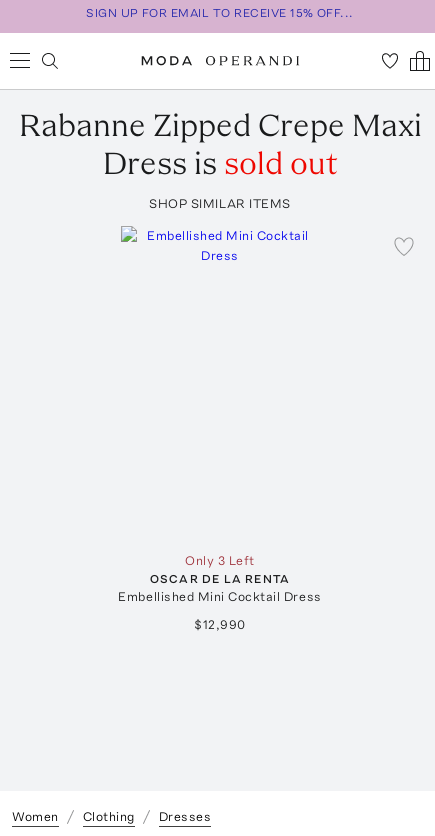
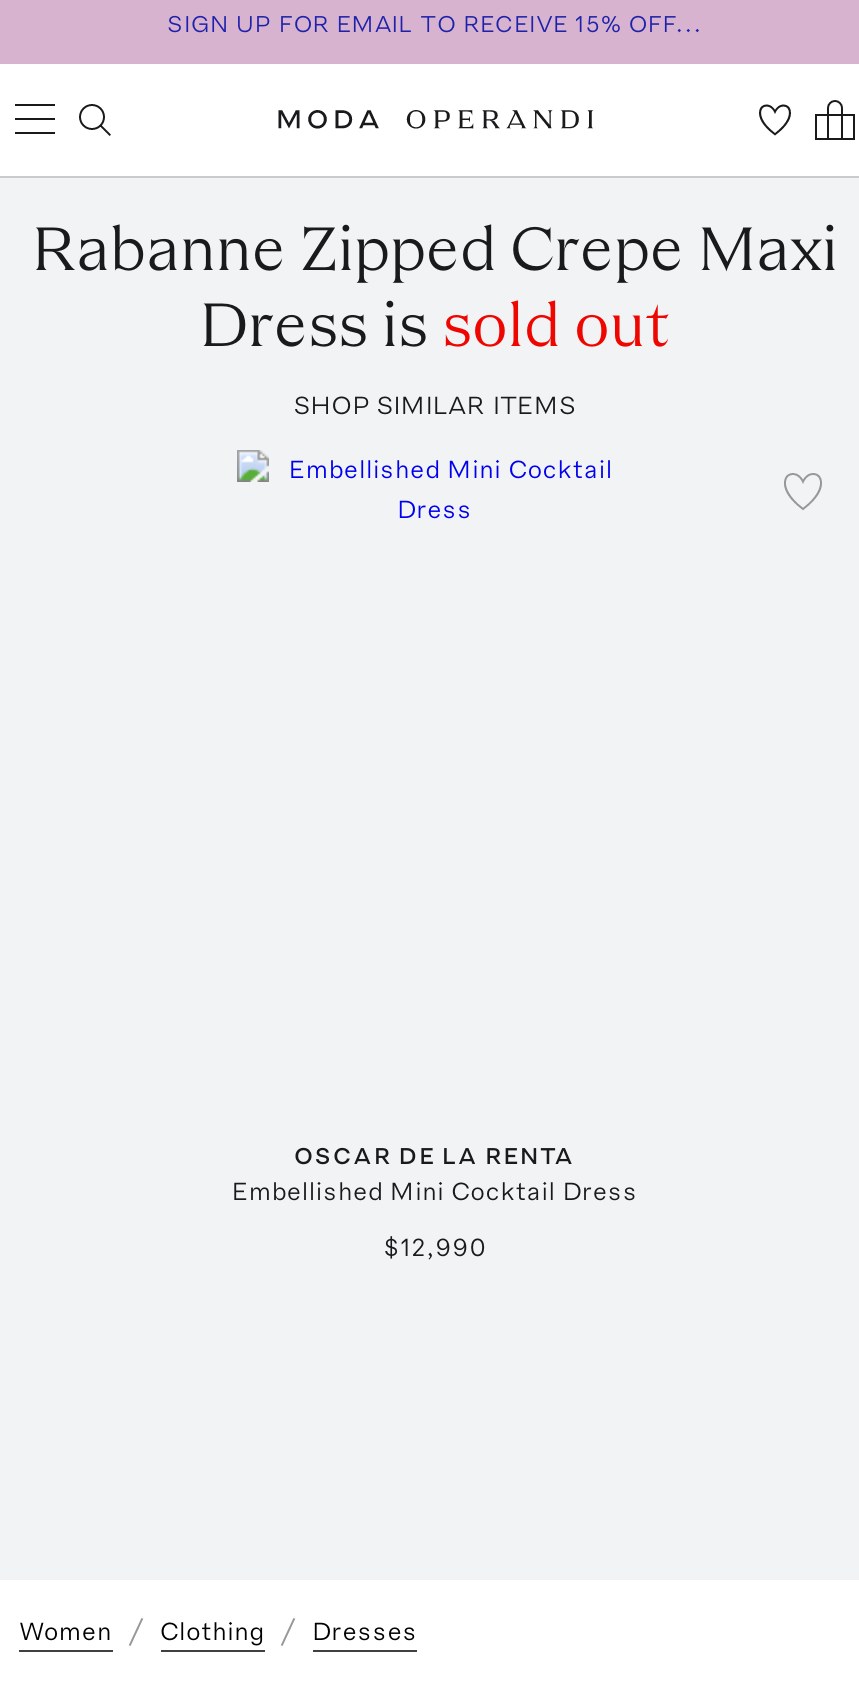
- Only 3 Left
